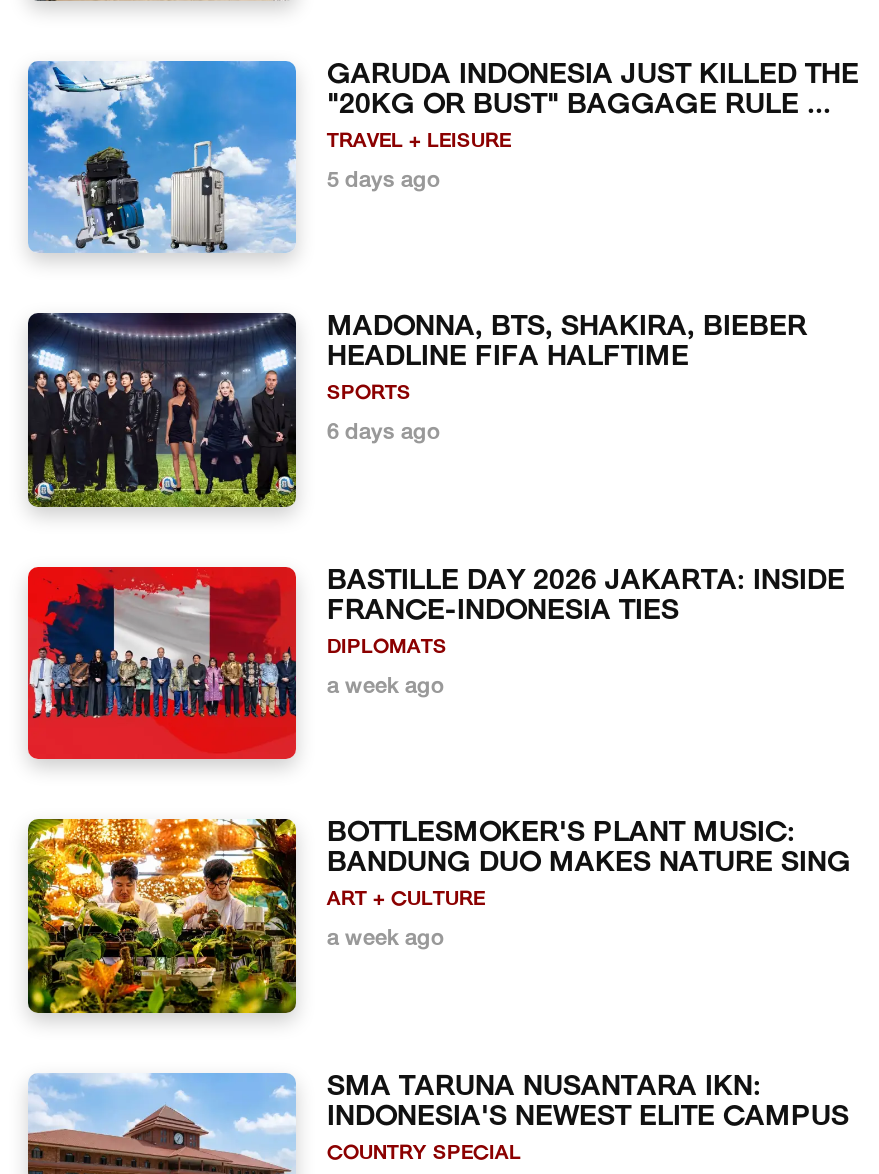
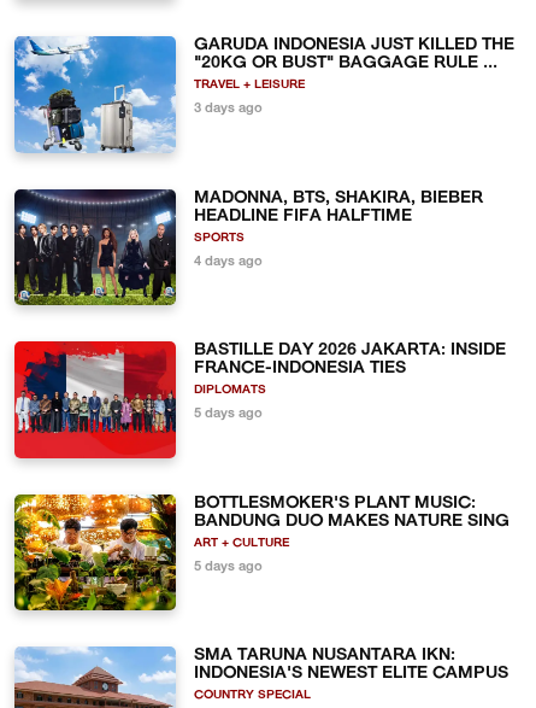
- 5 days ago
+ 3 days ago

- 6 days ago
+ 4 days ago

- a week ago
+ 5 days ago

- a week ago
+ 5 days ago
